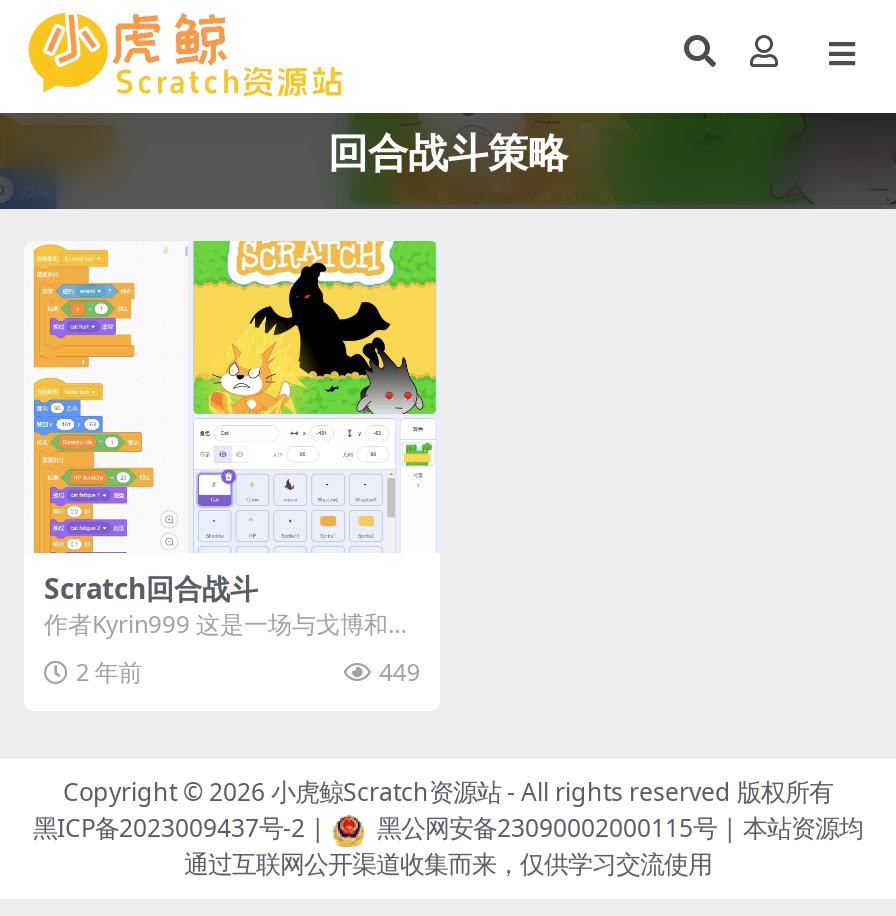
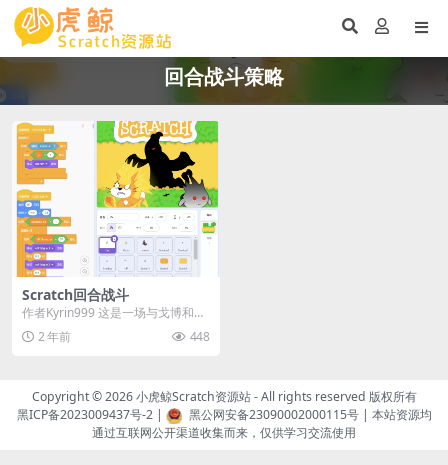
- 449
+ 448
